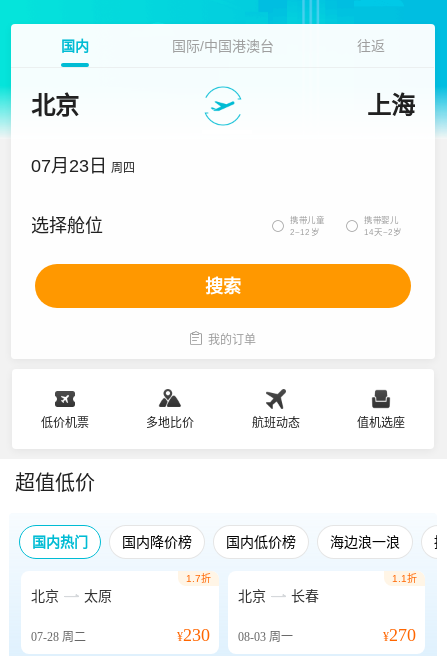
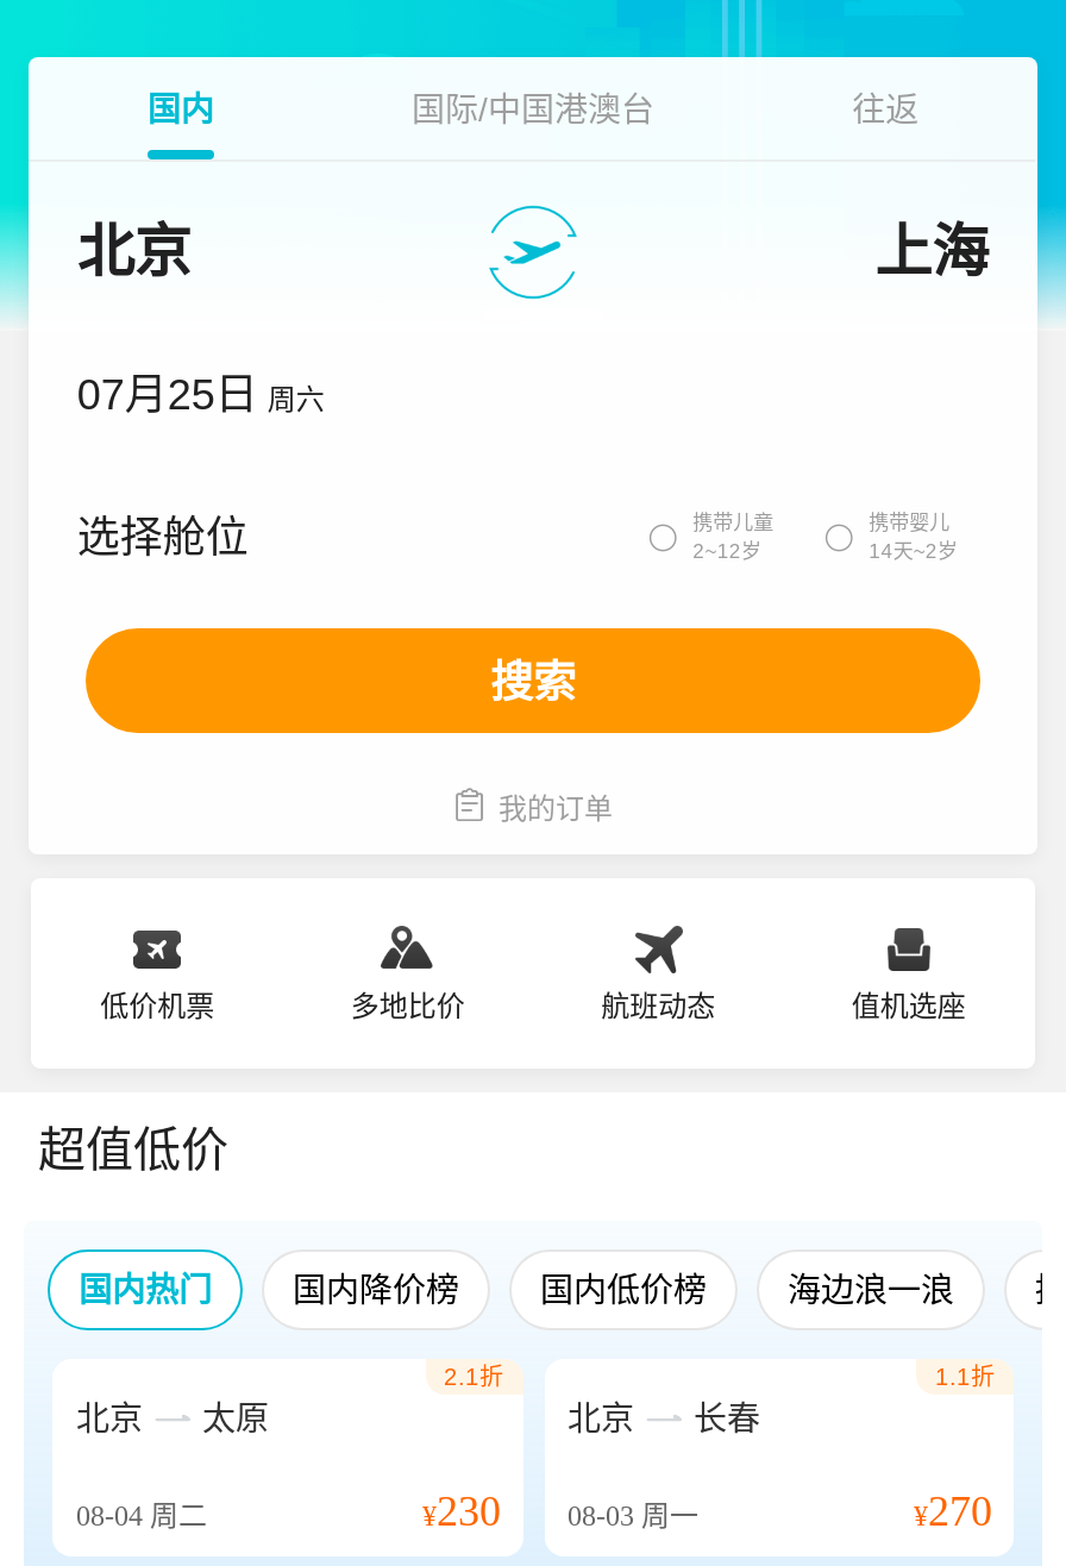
- 07月23日 周四
+ 07月25日 周六

- 1.7折
+ 2.1折

- 07-28周二
+ 08-04周二
